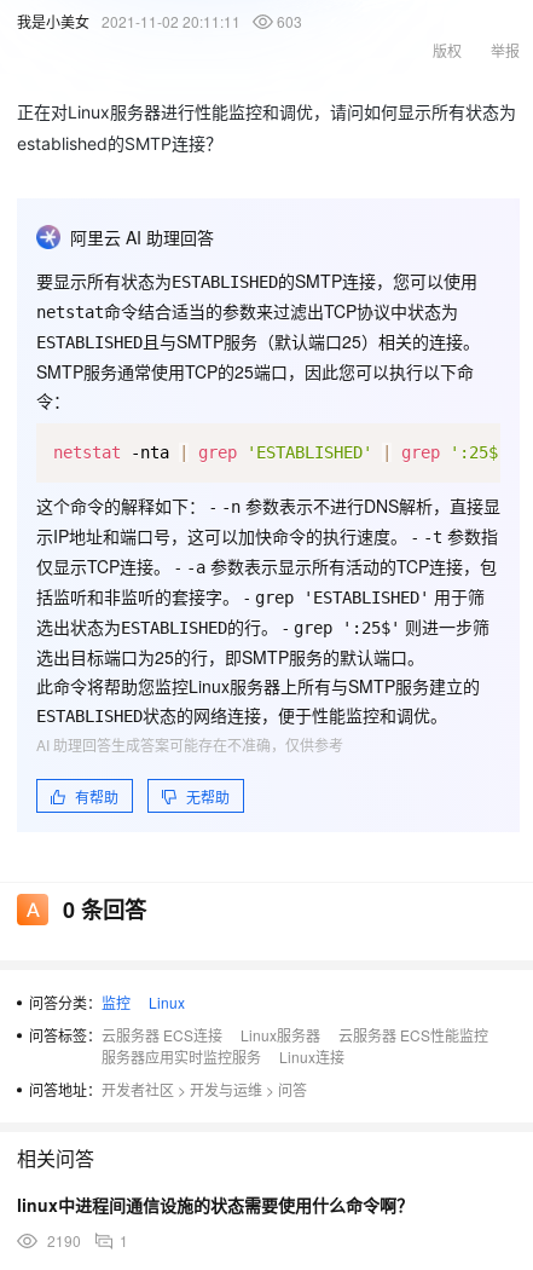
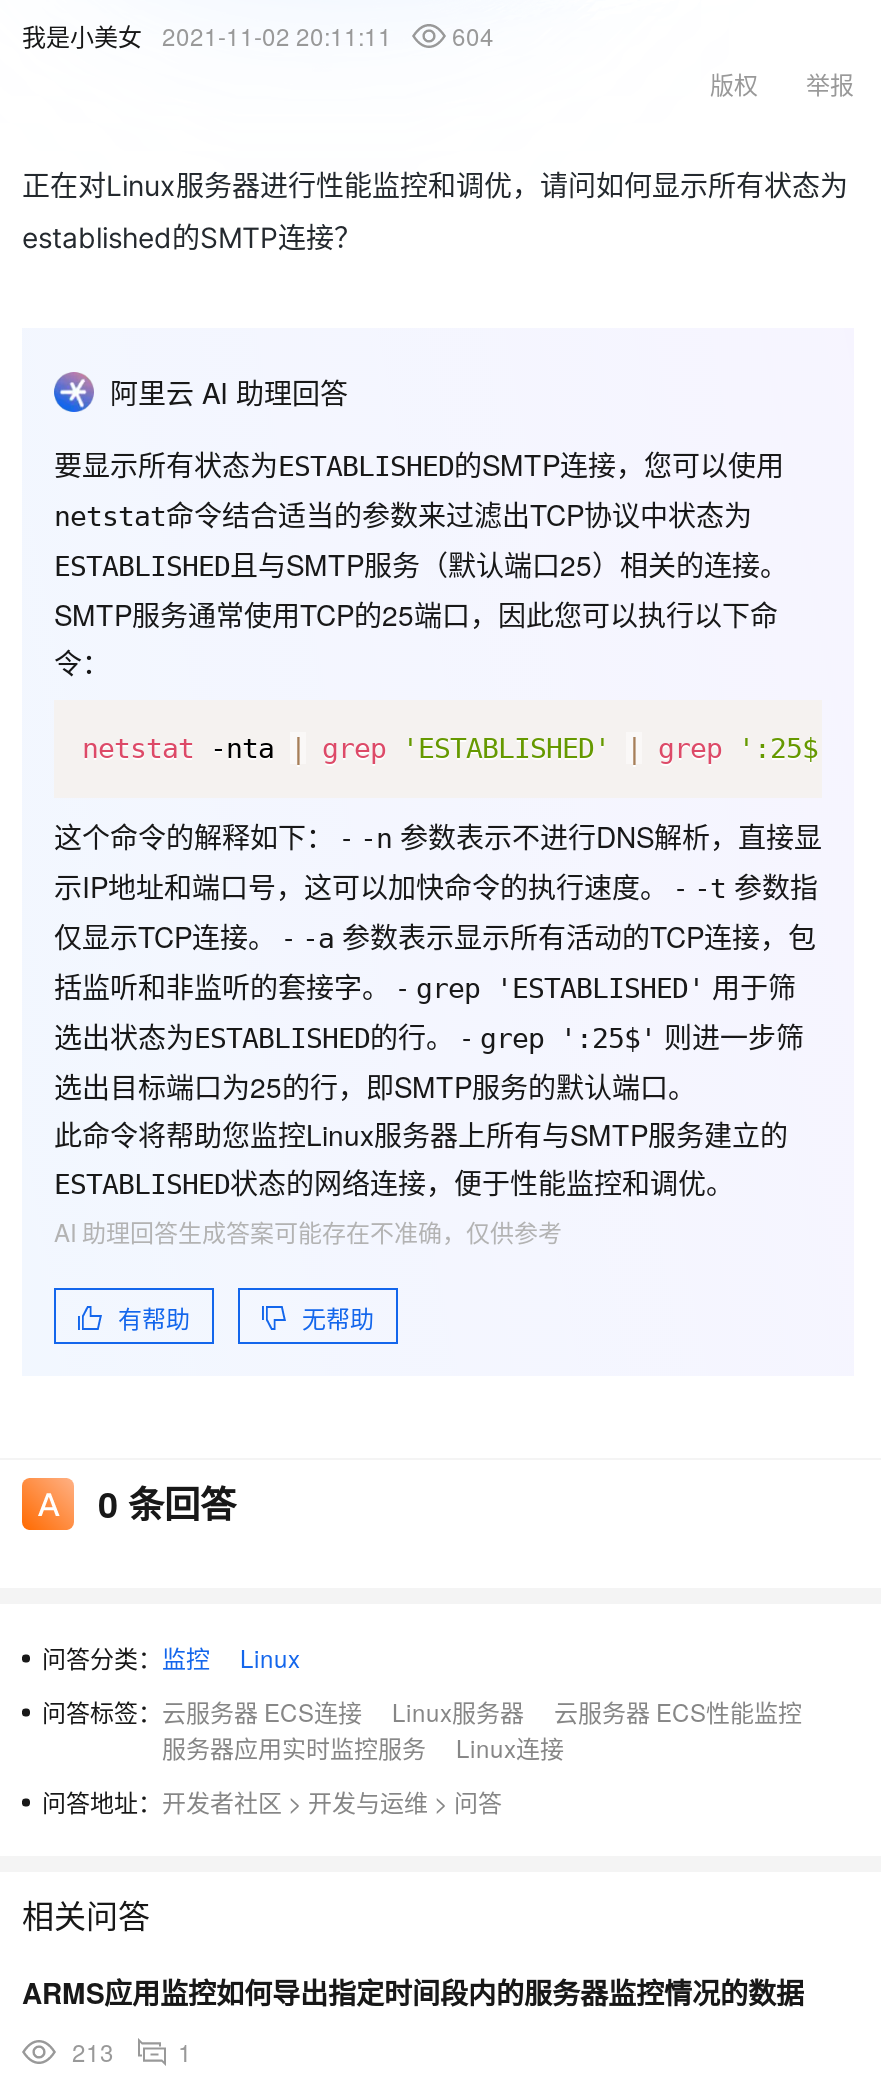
- 我是小美女 2021-11-02 20:11:11 603
+ 我是小美女 2021-11-02 20:11:11 604

- linux中进程间通信设施的状态需要使用什么命令啊？
+ ARMS应用监控如何导出指定时间段内的服务器监控情况的数据

- 2190 1
+ 213 1
